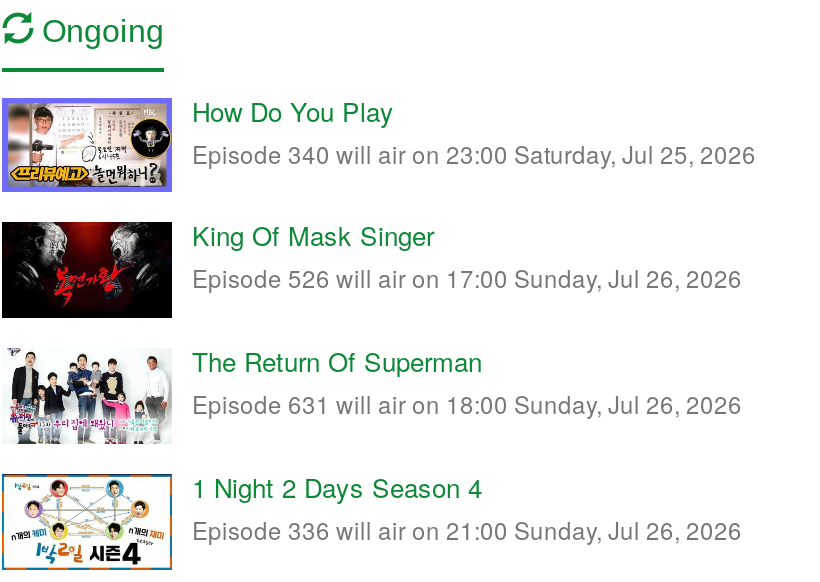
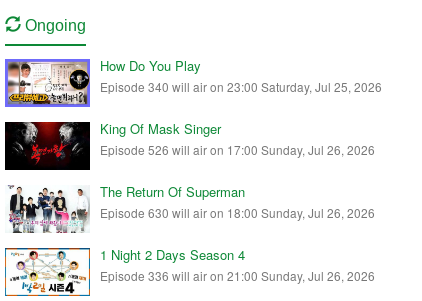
- Episode 631 will air on 18:00 Sunday, Jul 26, 2026
+ Episode 630 will air on 18:00 Sunday, Jul 26, 2026
